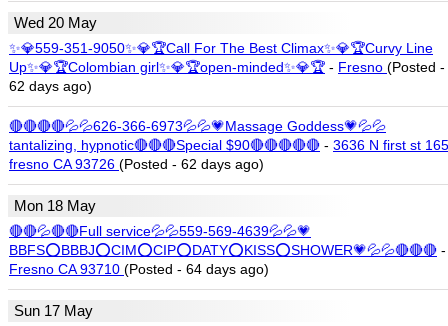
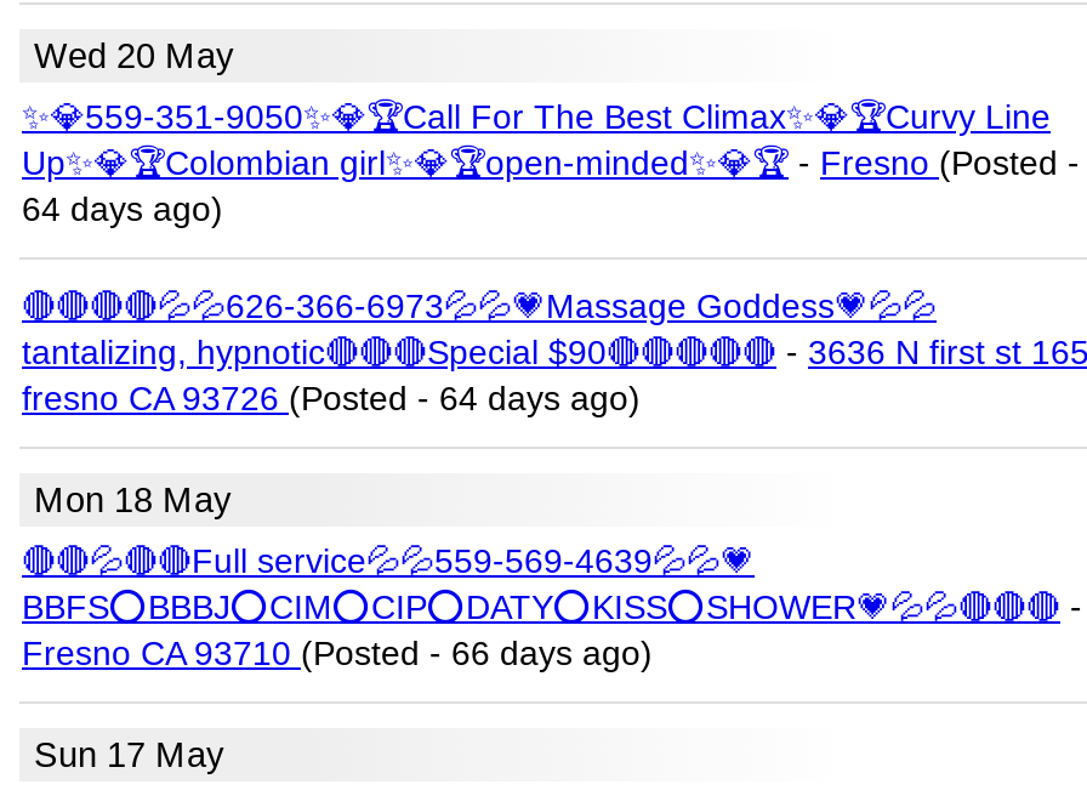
- 62 days ago)
+ 64 days ago)

- fresno CA 93726 (Posted - 62 days ago)
+ fresno CA 93726 (Posted - 64 days ago)

- Fresno CA 93710 (Posted - 64 days ago)
+ Fresno CA 93710 (Posted - 66 days ago)
